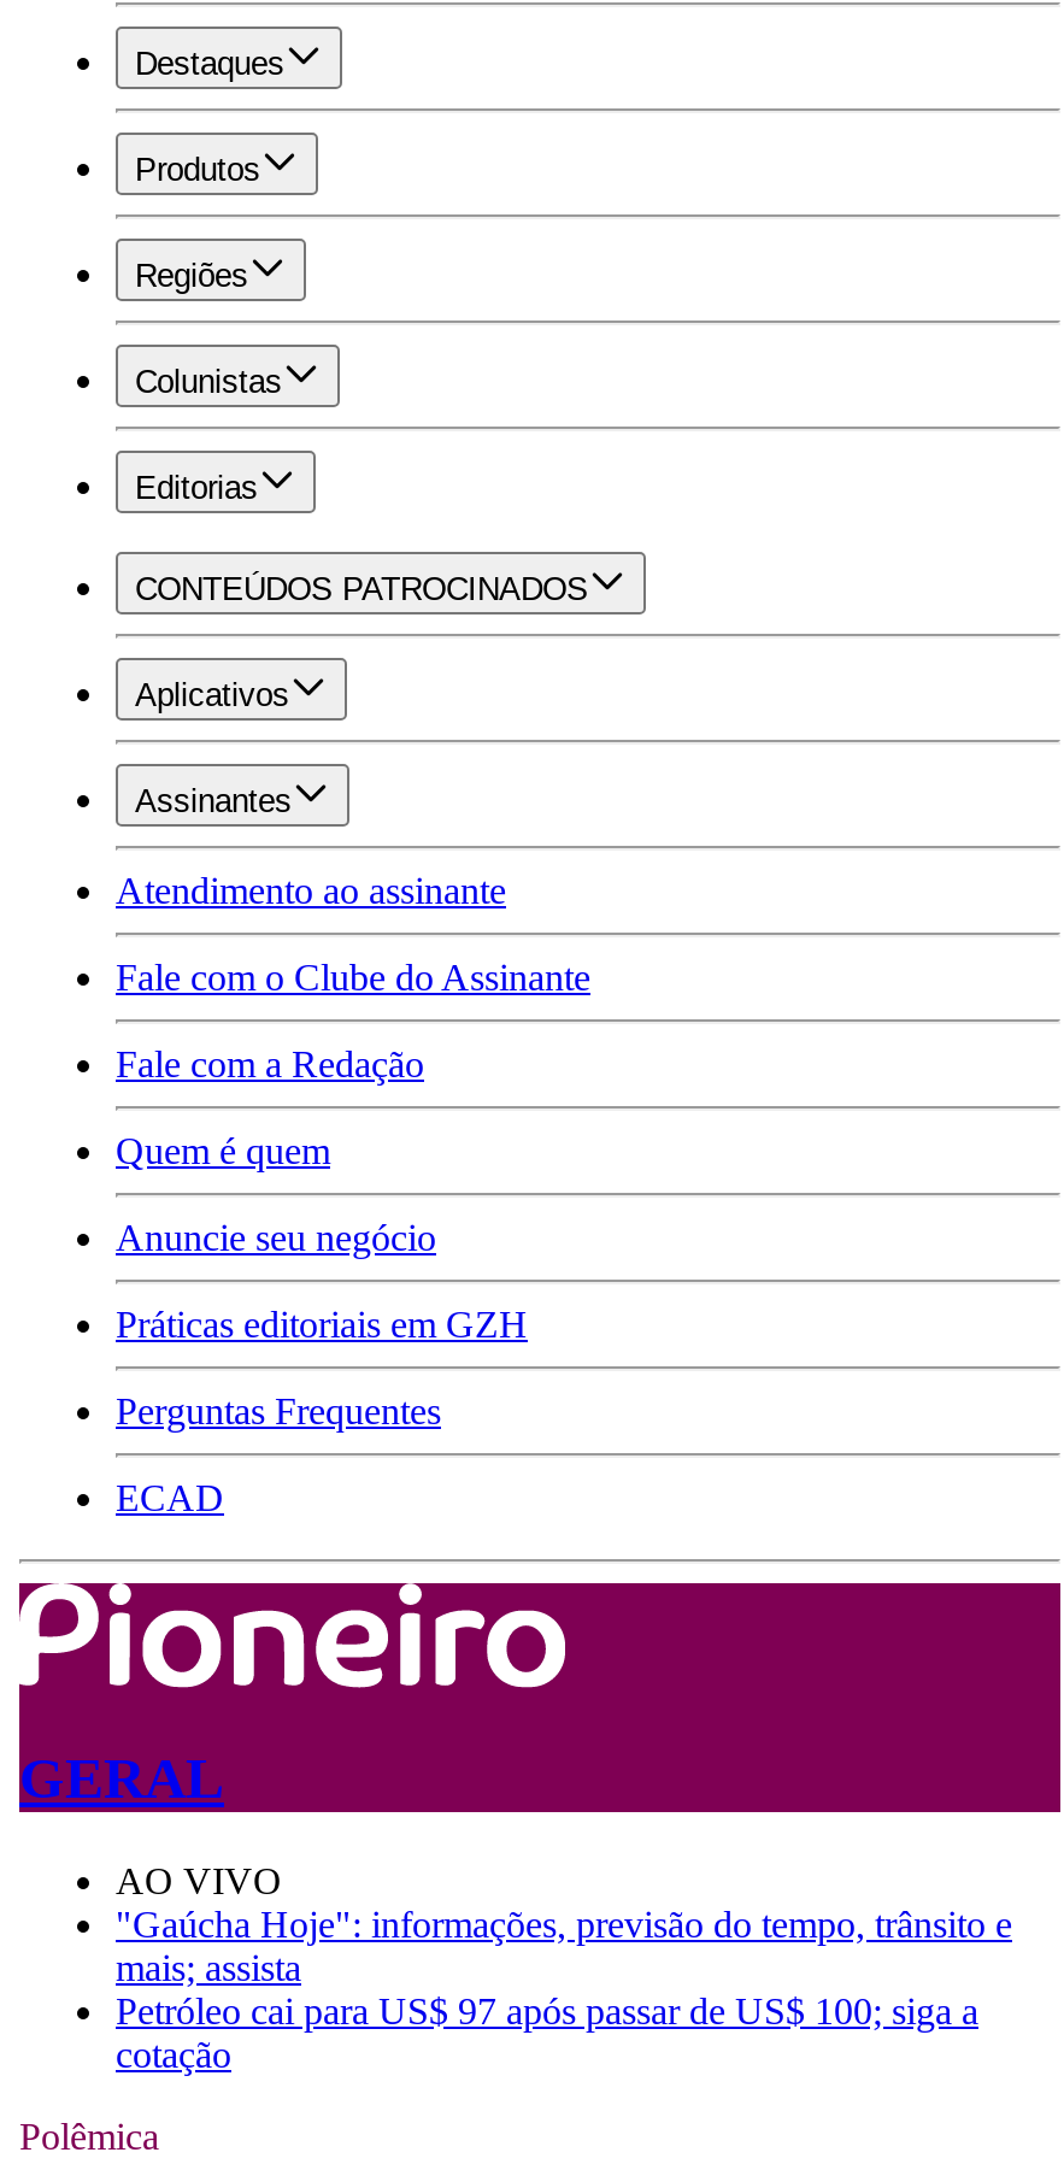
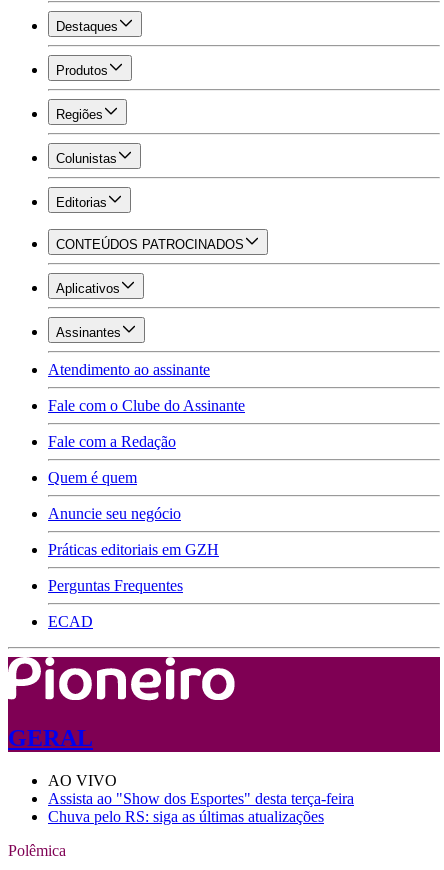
- "Gaúcha Hoje": informações, previsão do tempo, trânsito e
- mais; assista
- Petróleo cai para US$ 97 após passar de US$ 100; siga a
- cotação
+ Assista ao "Show dos Esportes" desta terça-feira
+ Chuva pelo RS: siga as últimas atualizações
